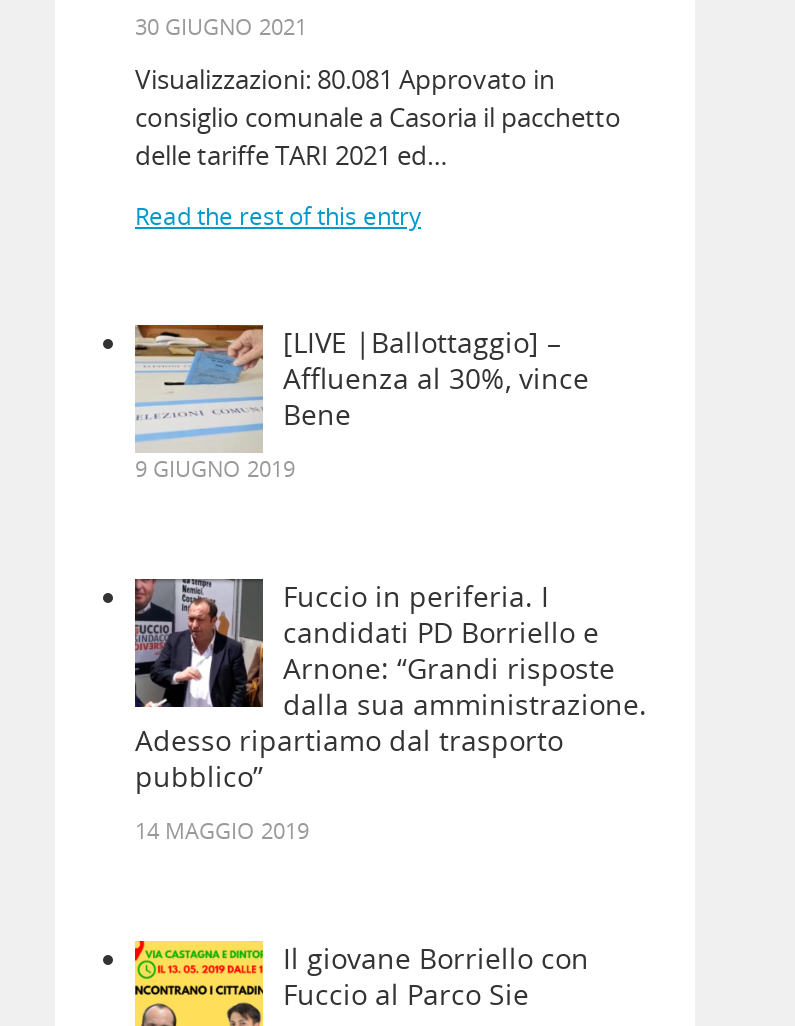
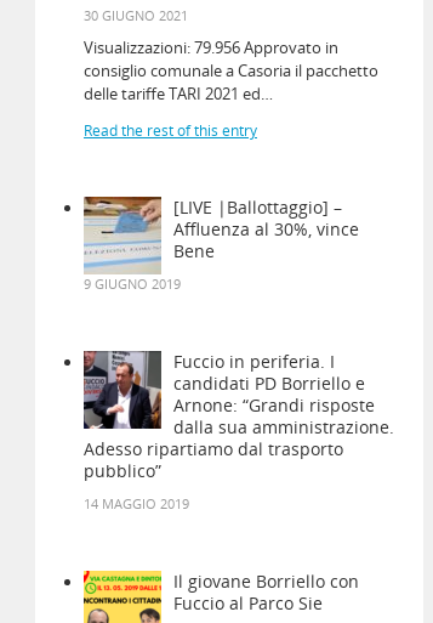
- Visualizzazioni: 80.081 Approvato in
+ Visualizzazioni: 79.956 Approvato in
